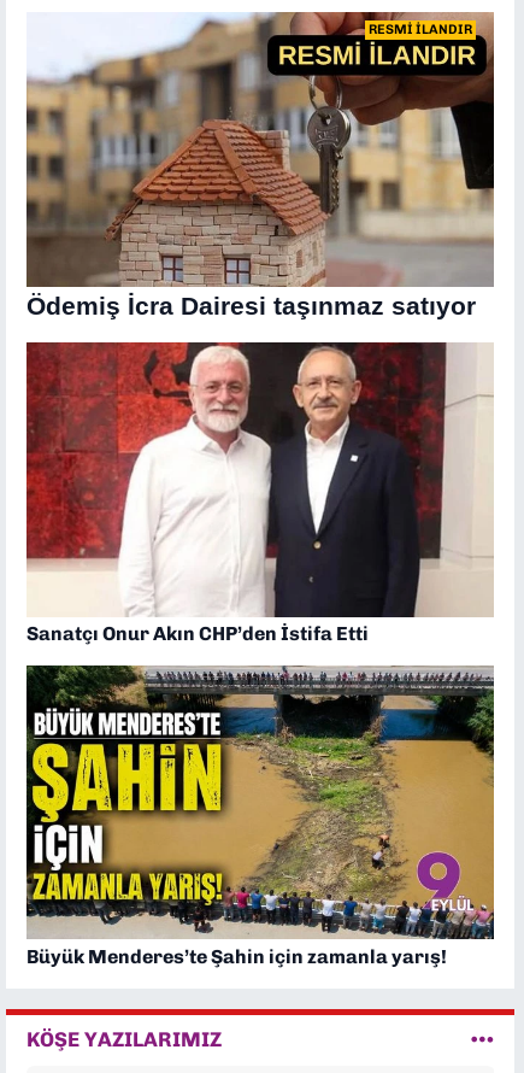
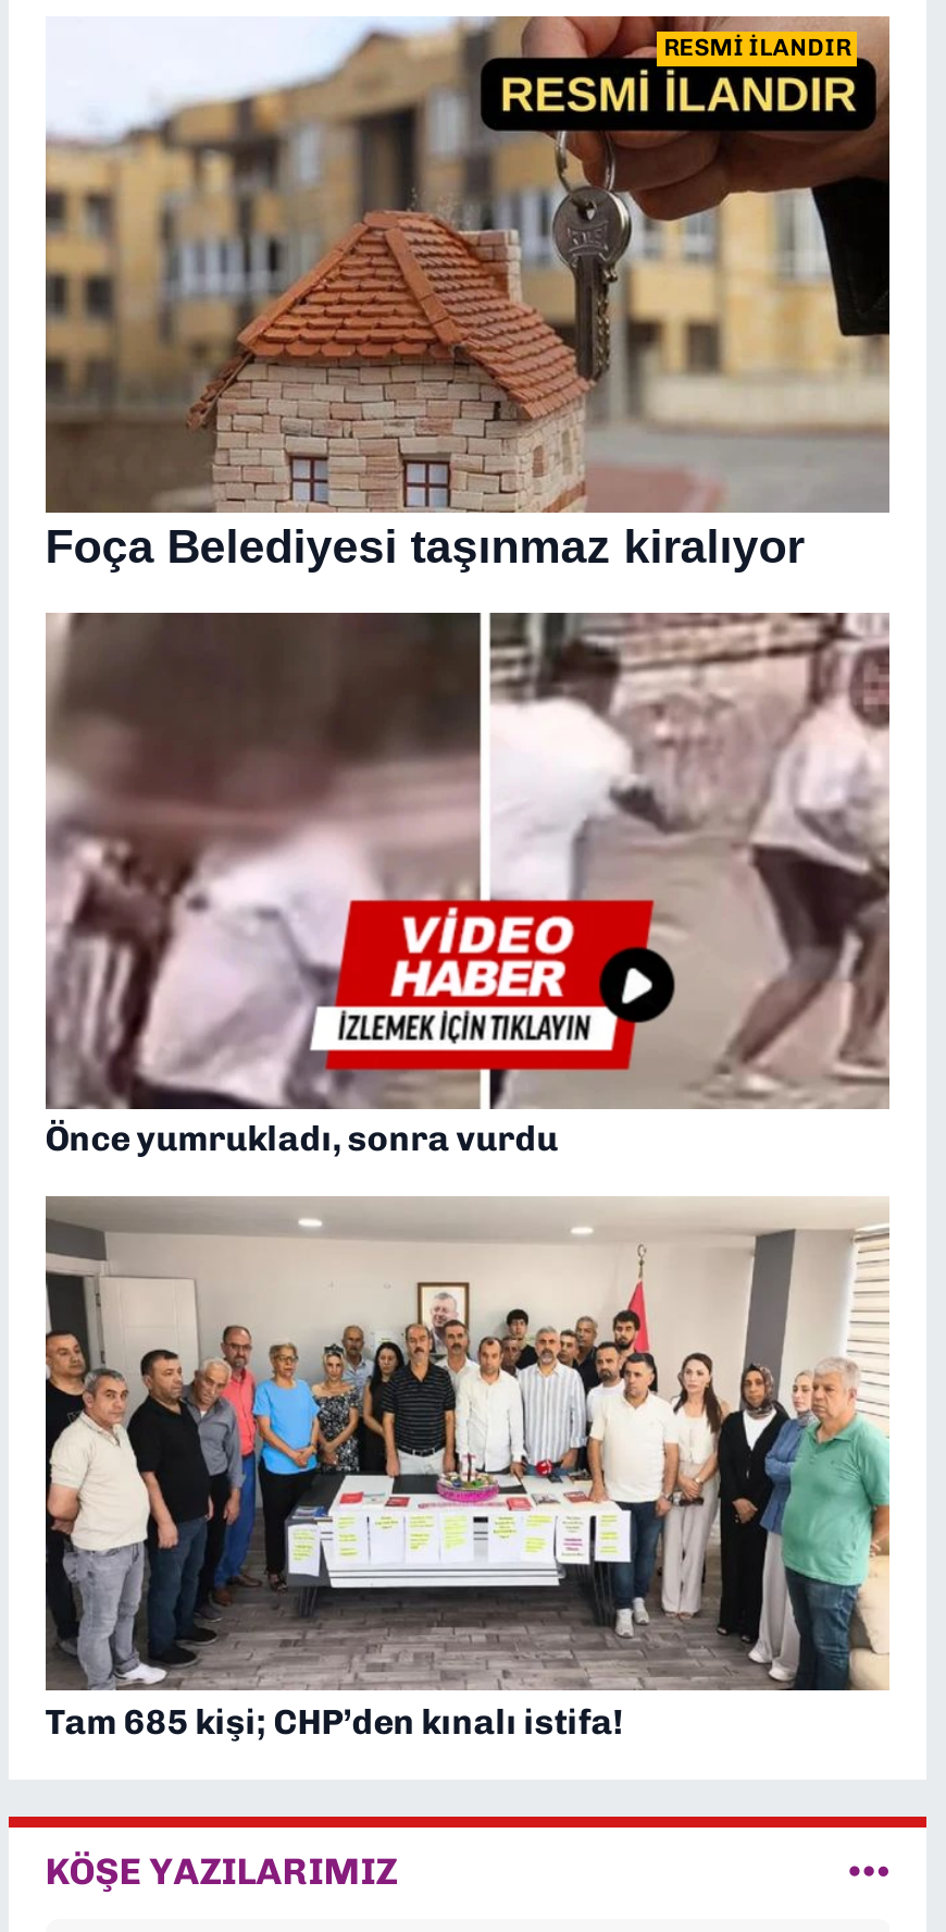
- Ödemiş İcra Dairesi taşınmaz satıyor
+ Foça Belediyesi taşınmaz kiralıyor

- [image]
- Sanatçı Onur Akın CHP’den İstifa Etti
+ [image]
+ Önce yumrukladı, sonra vurdu

- [image]
- Büyük Menderes’te Şahin için zamanla yarış!
+ [image]
+ Tam 685 kişi; CHP’den kınalı istifa!
